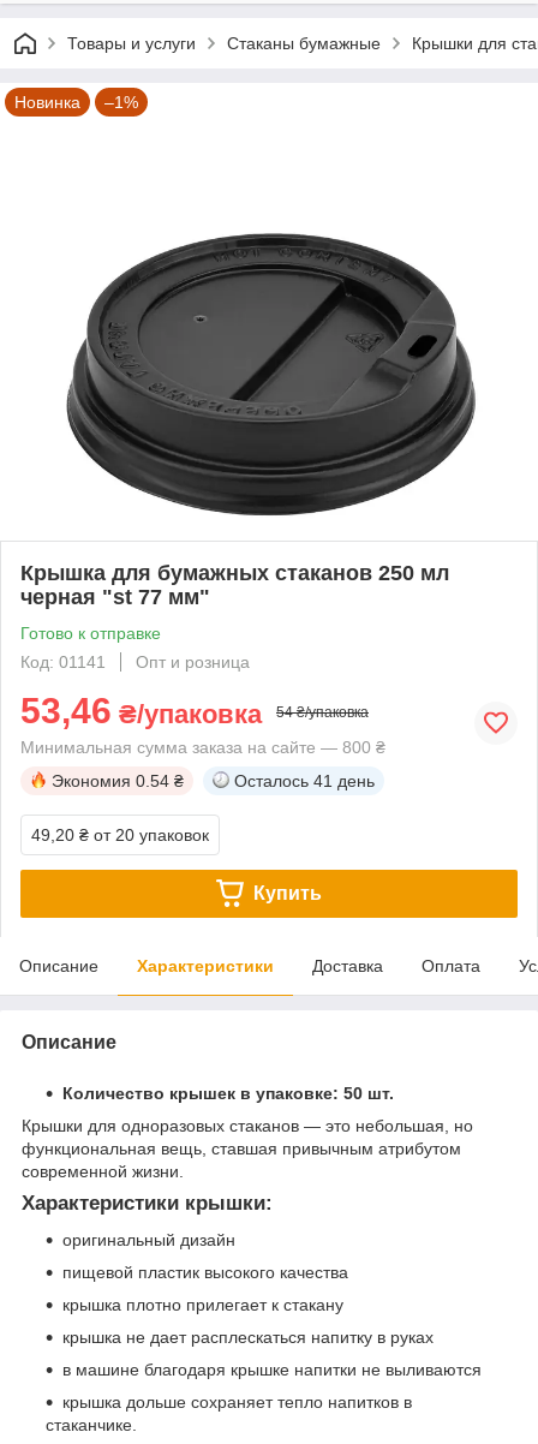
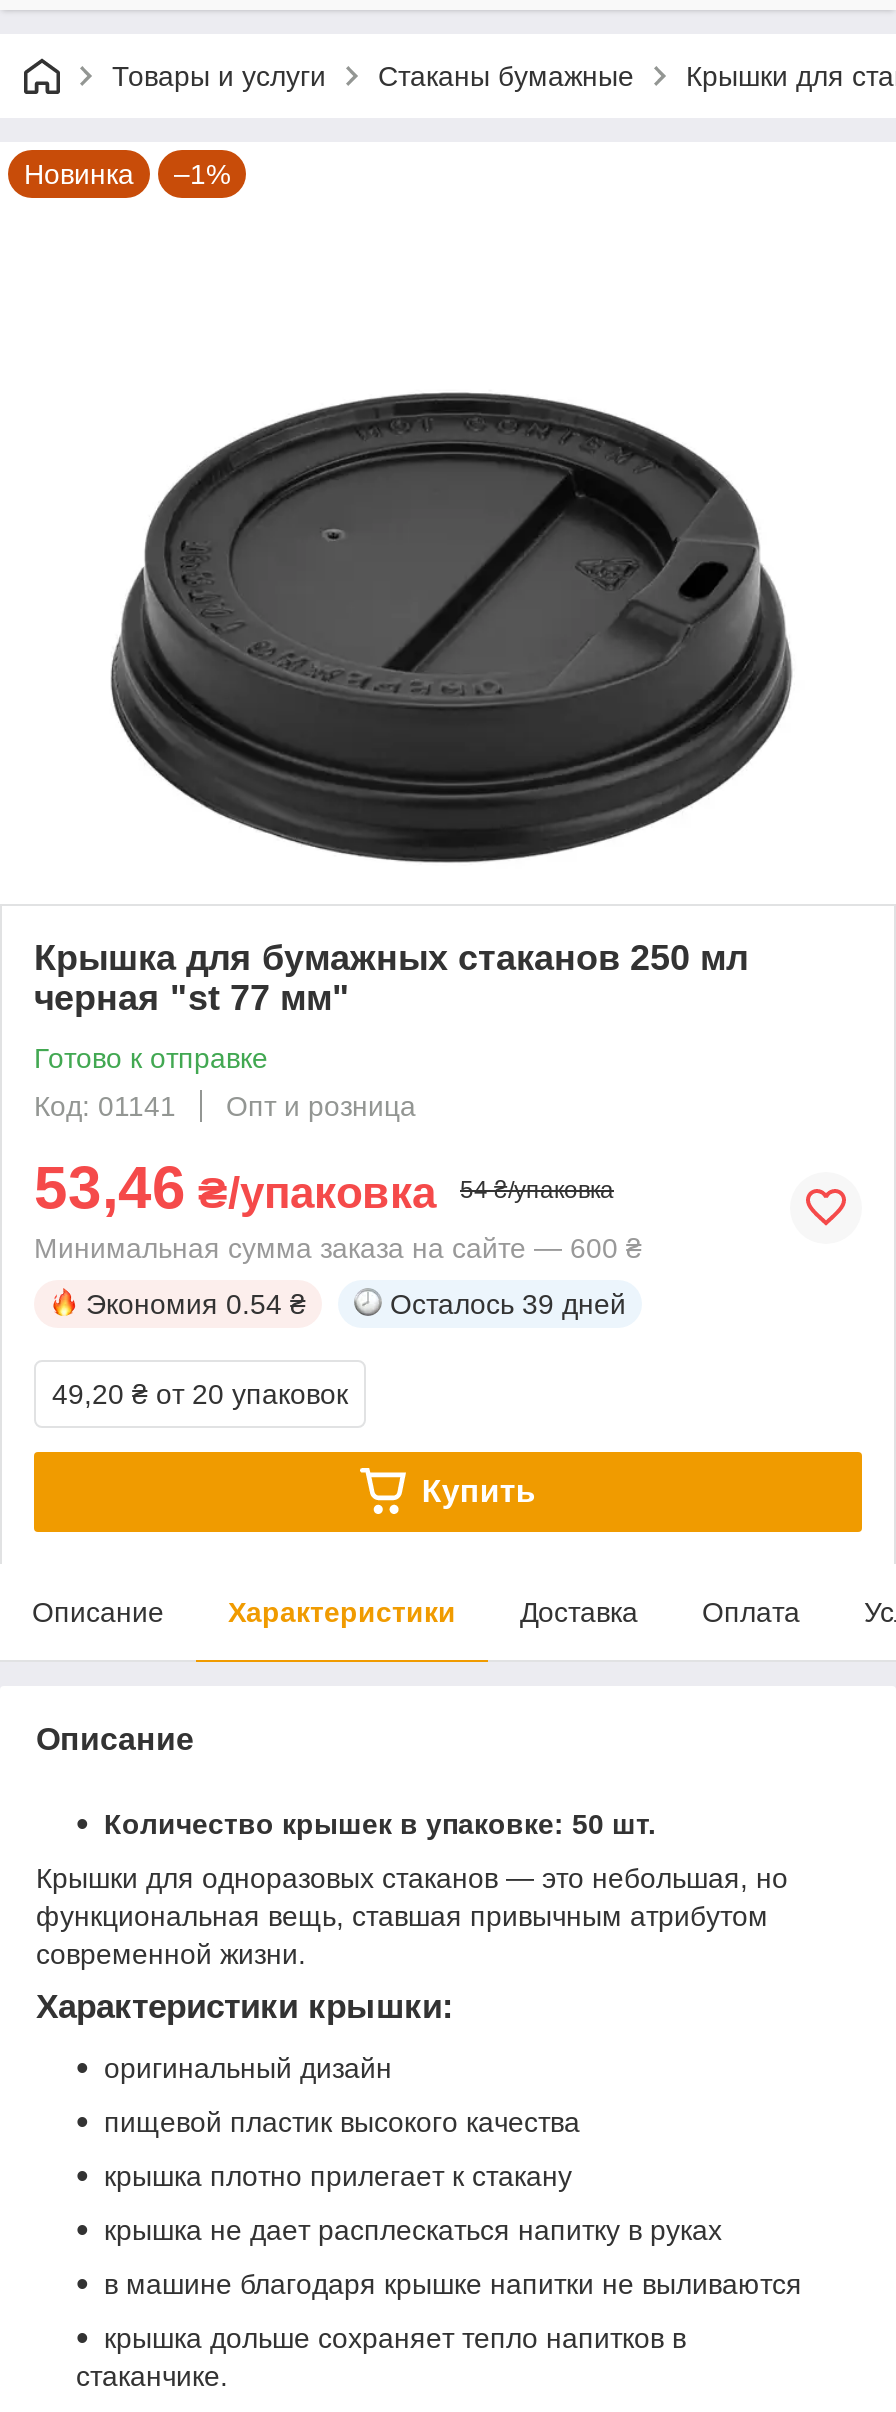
- Минимальная сумма заказа на сайте — 800 ₴
+ Минимальная сумма заказа на сайте — 600 ₴

- Осталось 41 день
+ Осталось 39 дней
